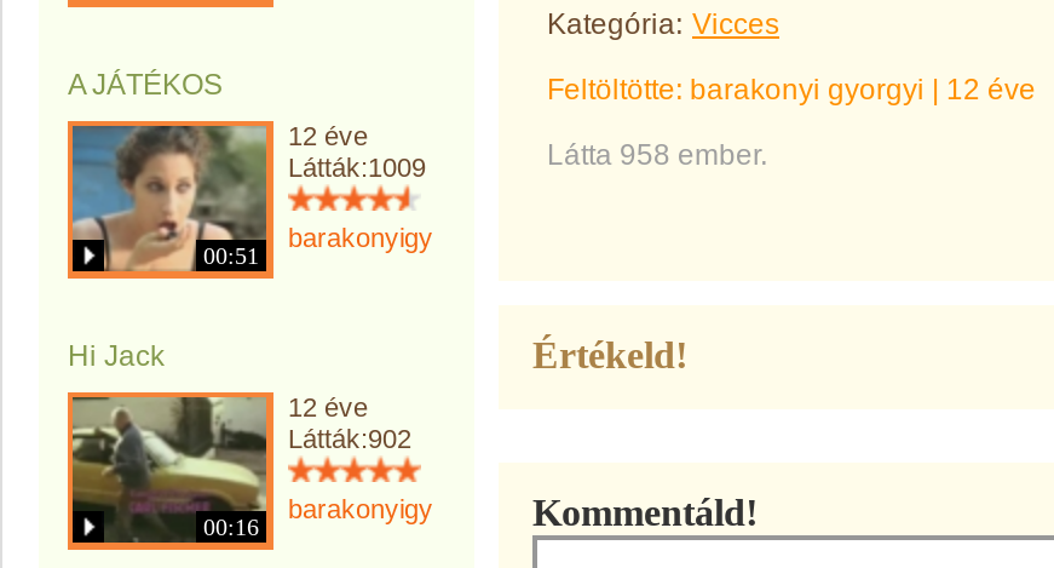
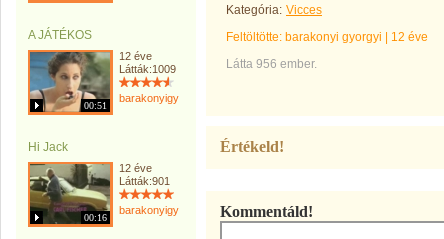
- Látta 958 ember.
+ Látta 956 ember.

- Látták:902
+ Látták:901
